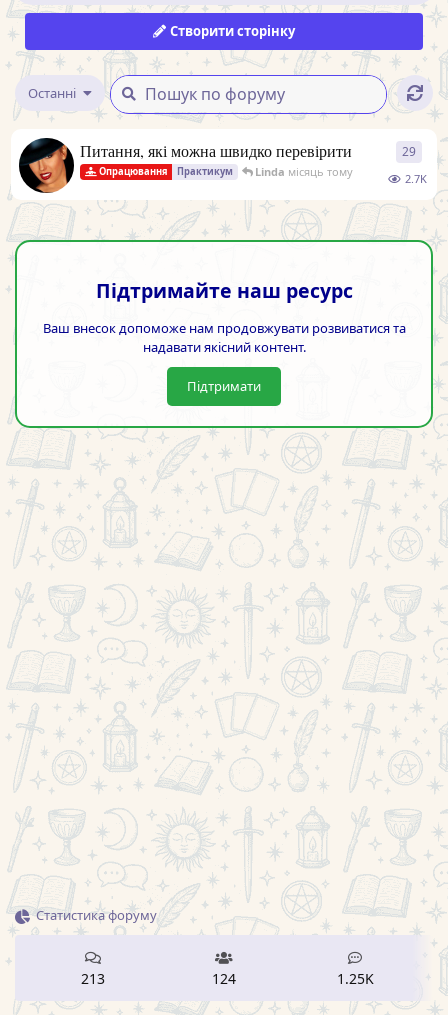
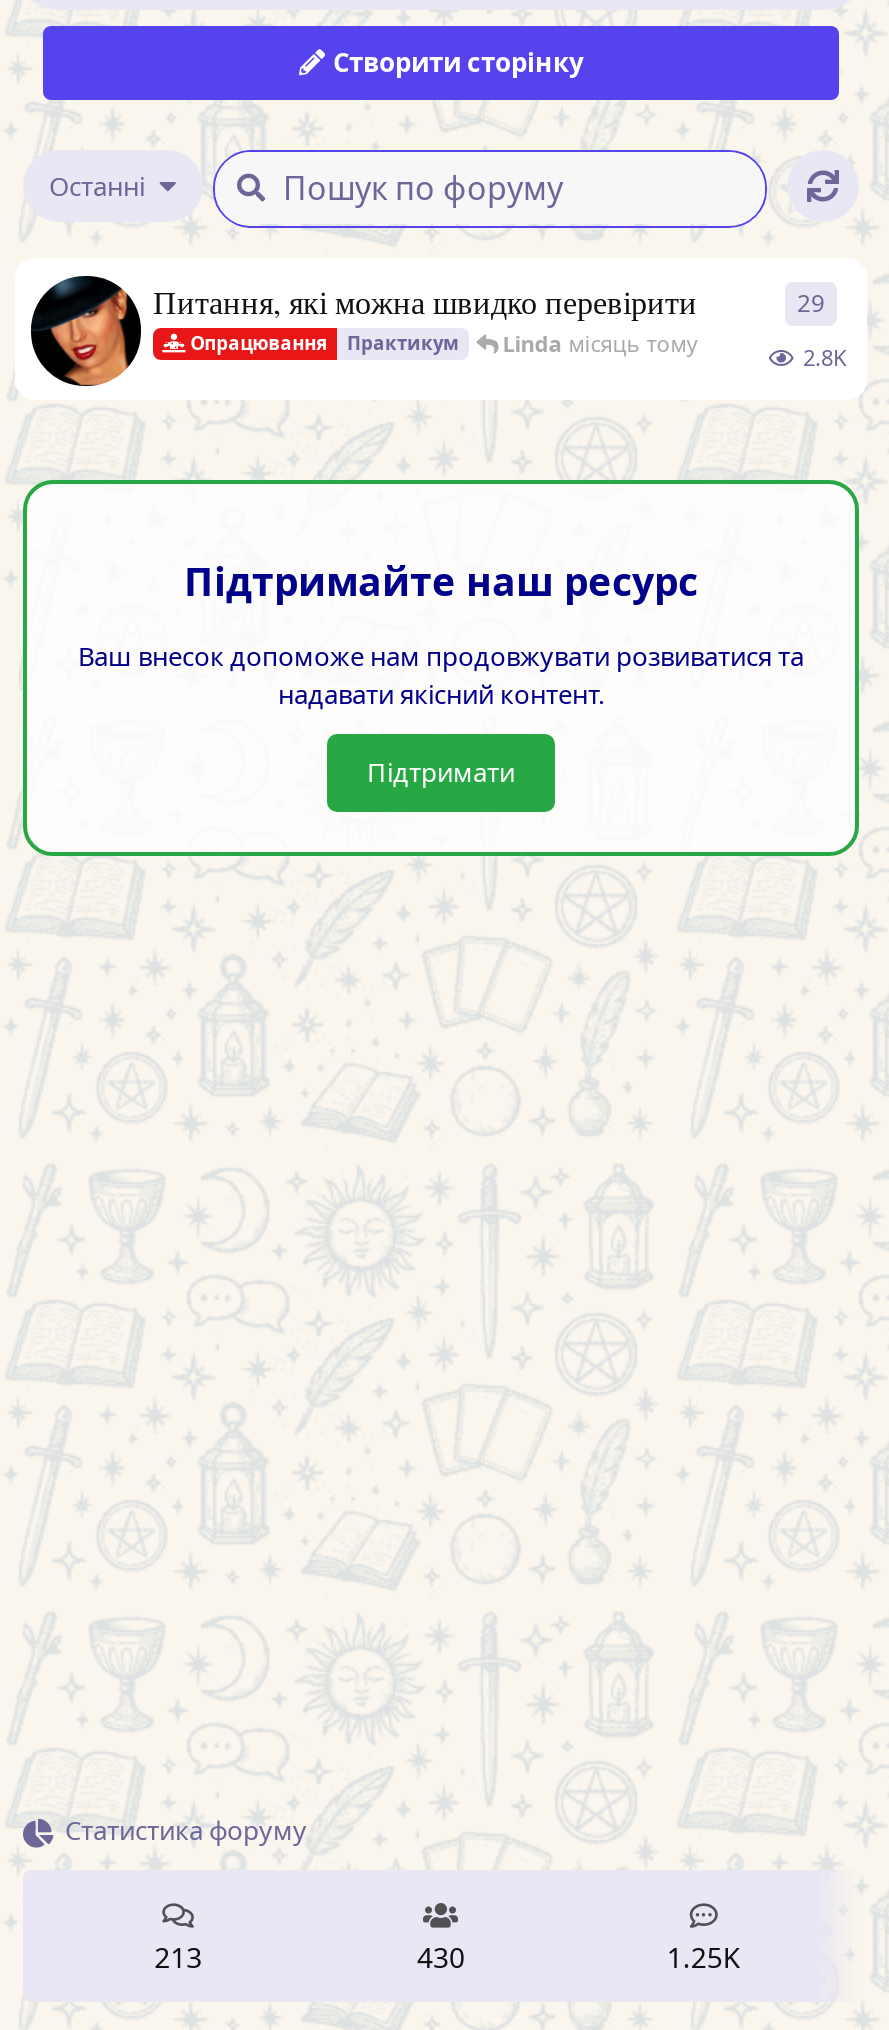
- 2.7K
+ 2.8K

- 124
+ 430
